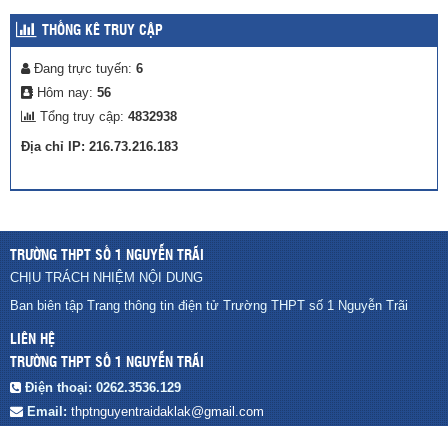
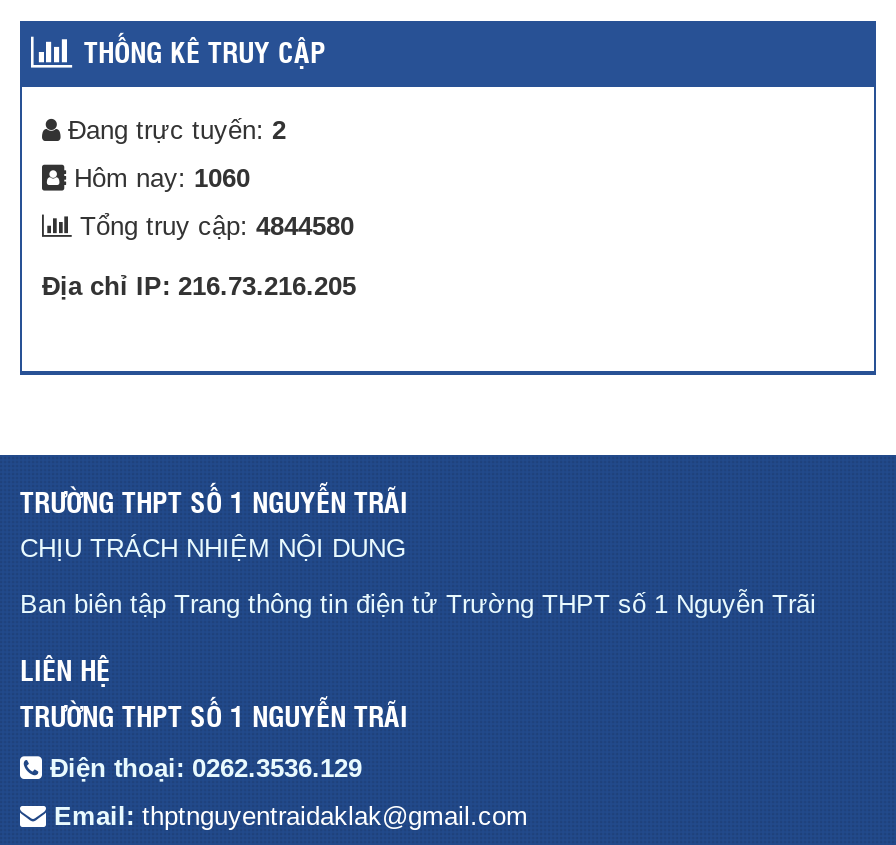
- Đang trực tuyến: 6
+ Đang trực tuyến: 2

- Hôm nay: 56
+ Hôm nay: 1060

- Tổng truy cập: 4832938
+ Tổng truy cập: 4844580

- Địa chỉ IP: 216.73.216.183
+ Địa chỉ IP: 216.73.216.205
